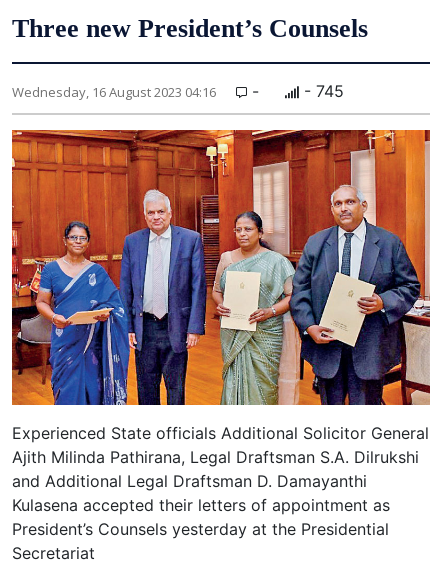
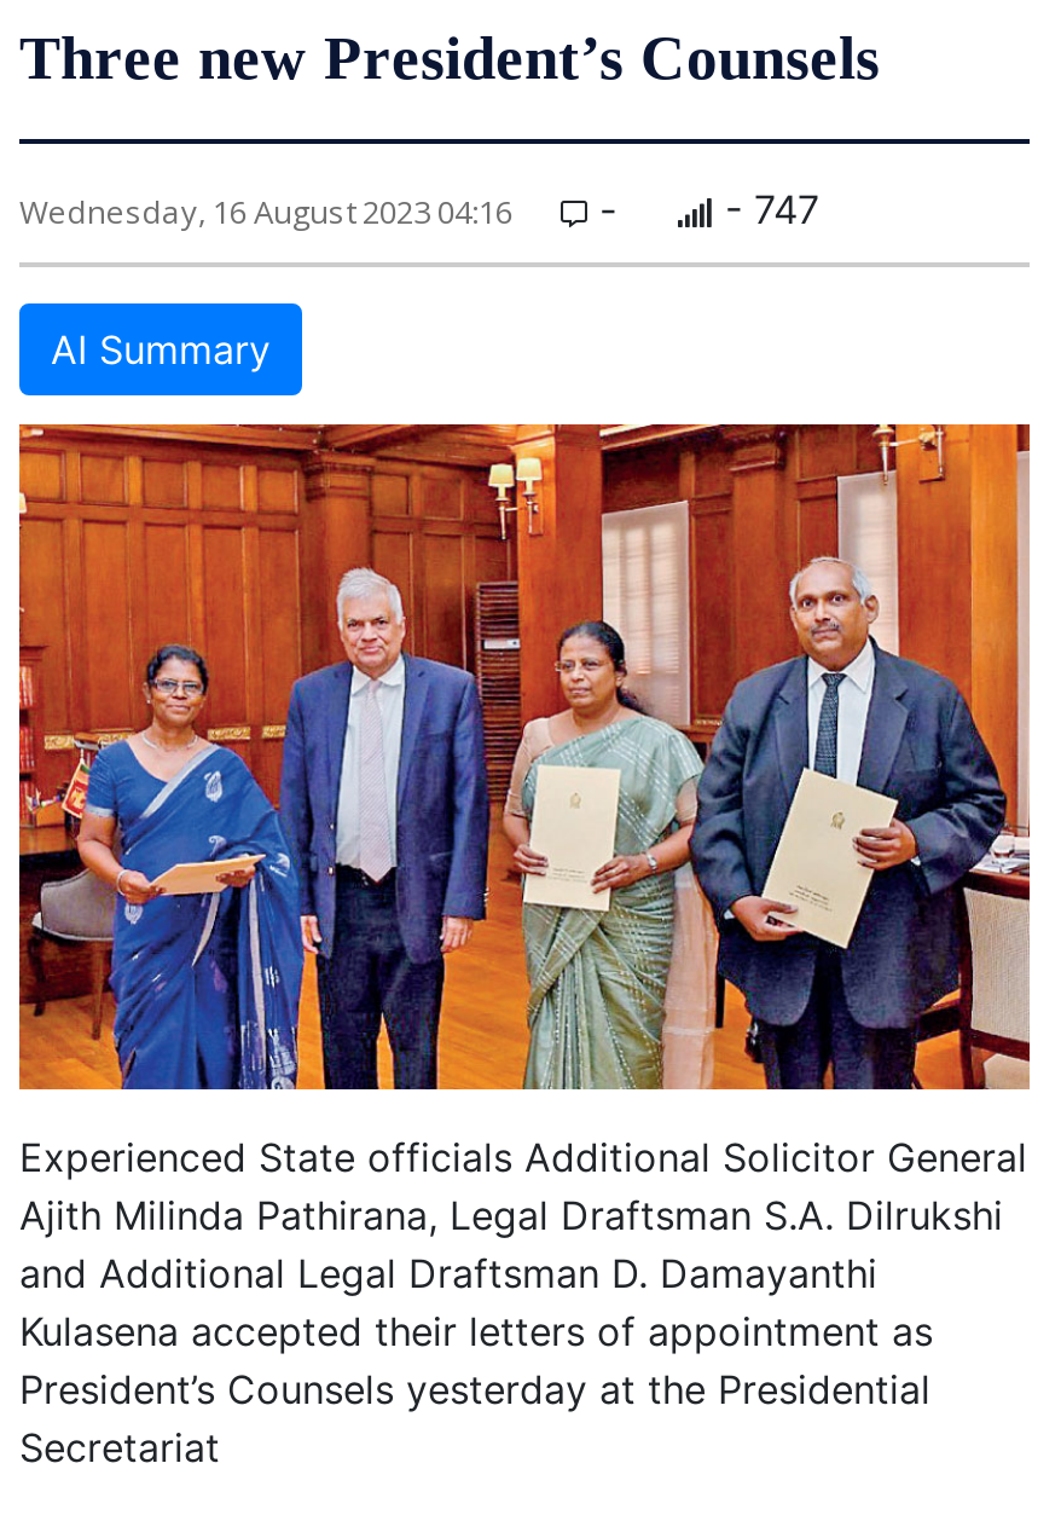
- - 745
+ - 747
+ AI Summary
